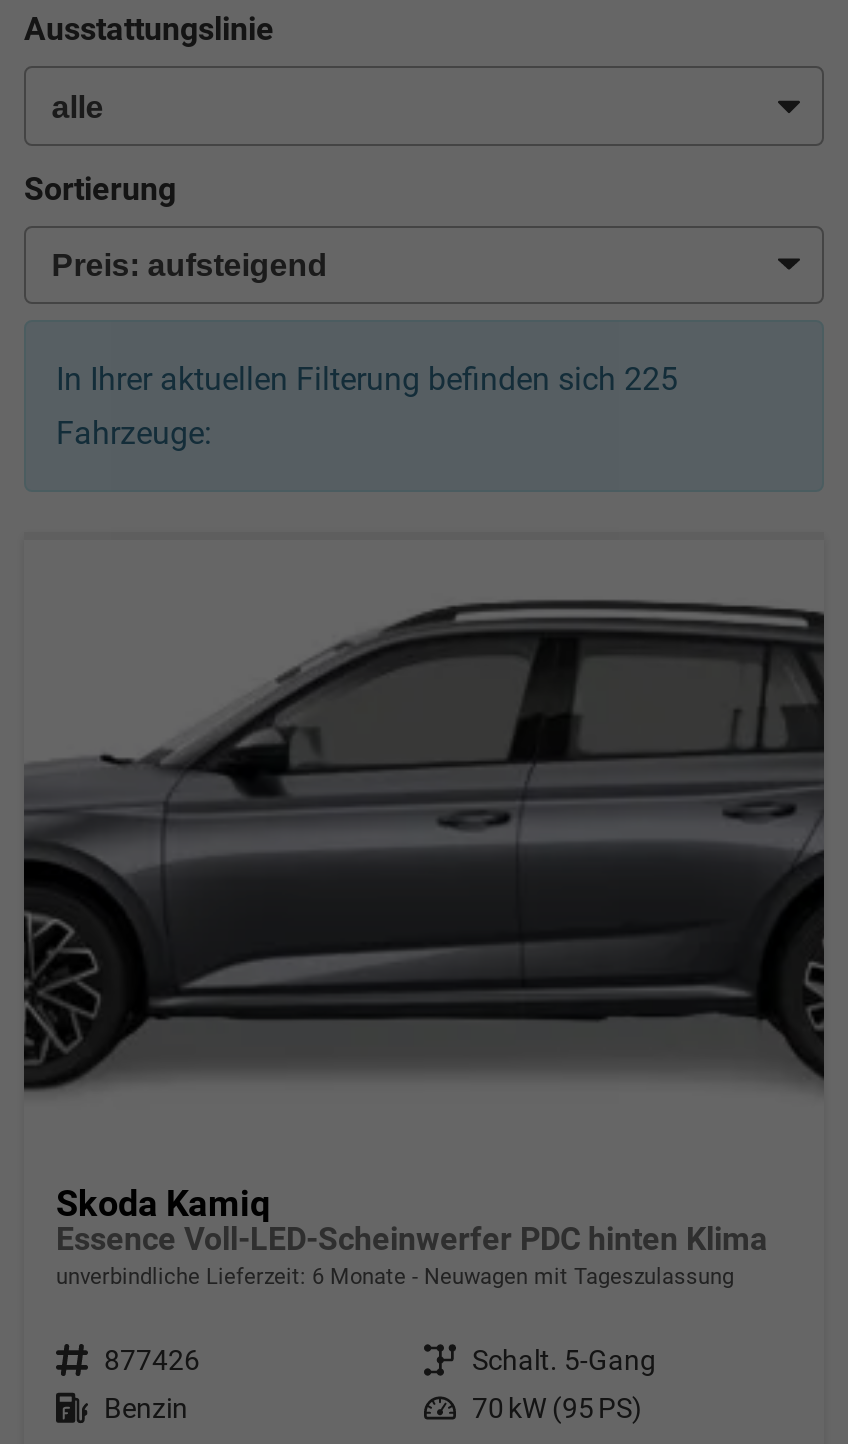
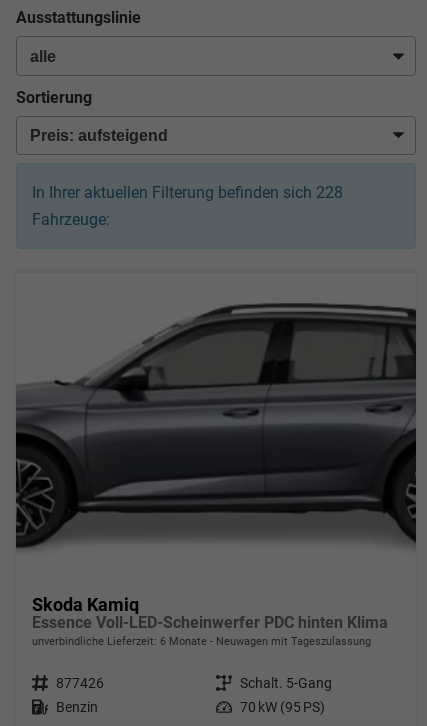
- In Ihrer aktuellen Filterung befinden sich 225
+ In Ihrer aktuellen Filterung befinden sich 228
